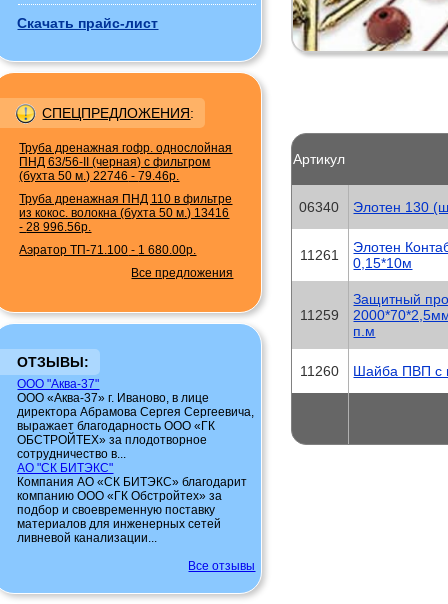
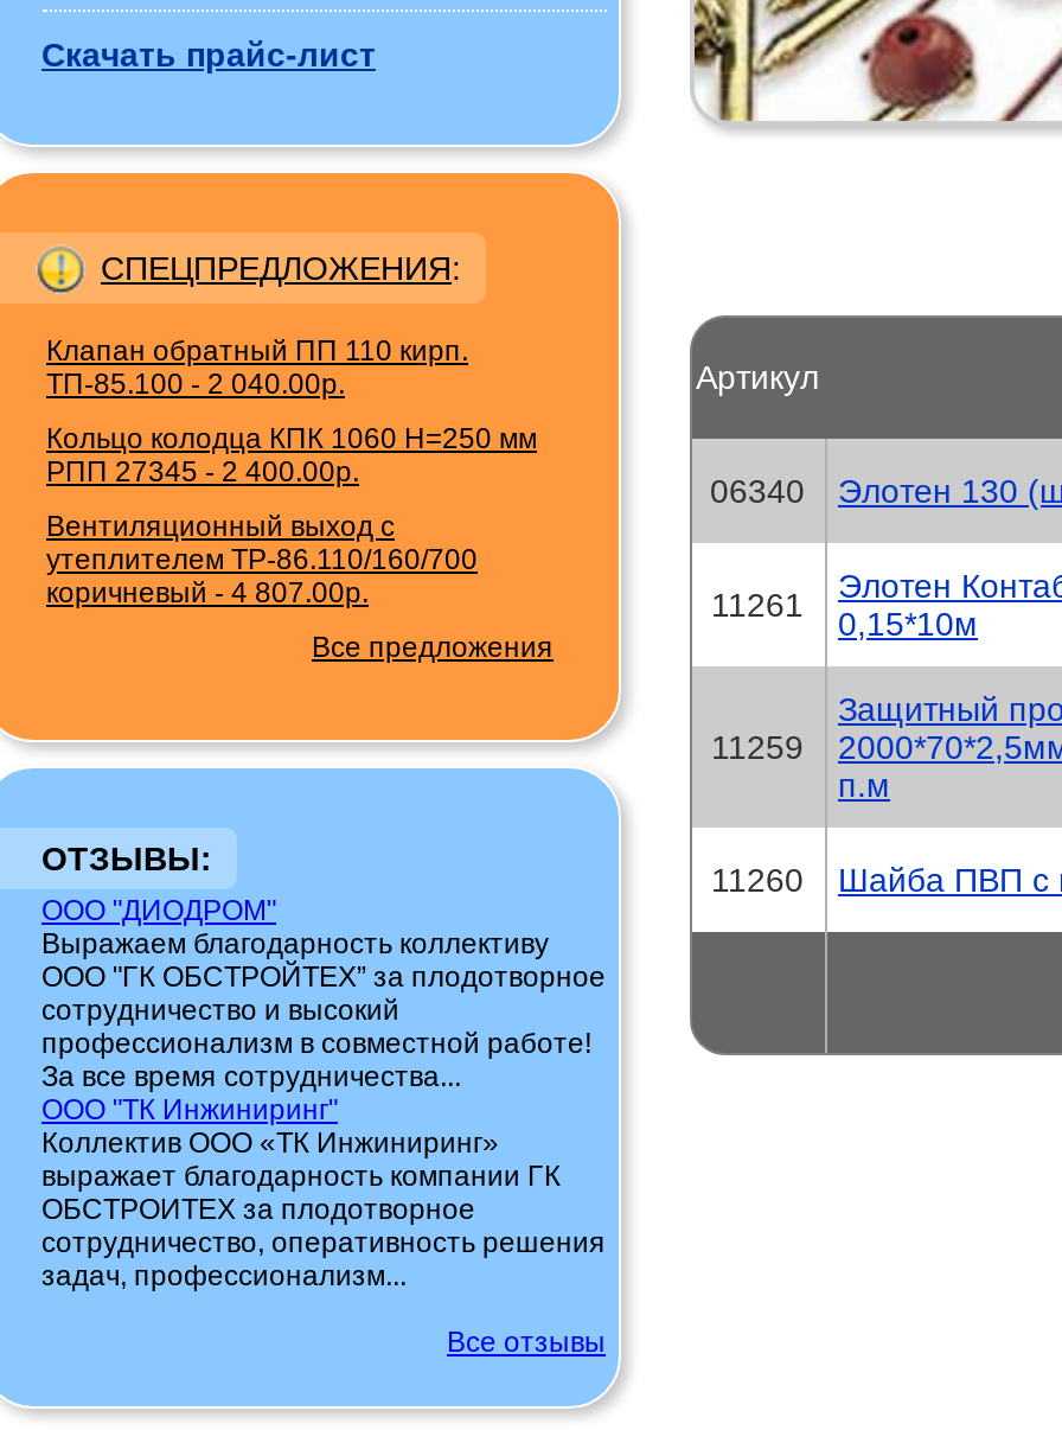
- Труба дренажная гофр. однослойная
- ПНД 63/56-II (черная) с фильтром
- (бухта 50 м.) 22746 - 79.46р.
+ Клапан обратный ПП 110 кирп.
+ ТП-85.100- 2 040.00р.

- Труба дренажная ПНД 110 в фильтре
- из кокос. волокна (бухта 50 м.) 13416
- - 28 996.56р.
+ Кольцо колодца КПК 1060 H=250 мм
+ РПП 27345 - 2 400.00р.

- Аэратор ТП-71.100 - 1 680.00р.
+ Вентиляционный выход с
+ утеплителем TP-86.110/160/700
+ коричневый - 4 807.00р.

- ООО "Аква-37"
- ООО «Аква-37» г. Иваново, в лице
- директора Абрамова Сергея Сергеевича,
- выражает благодарность ООО «ГК
- ОБСТРОЙТЕХ» за плодотворное
- сотрудничество в...
- АО "СК БИТЭКС"
- Компания АО «СК БИТЭКС» благодарит
- компанию ООО «ГК Обстройтех» за
- подбор и своевременную поставку
- материалов для инженерных сетей
- ливневой канализации...
+ ООО "ДИОДРОМ"
+ Выражаем благодарность коллективу
+ ООО "ГК ОБСТРОЙТЕХ” за плодотворное
+ сотрудничество и высокий
+ профессионализм в совместной работе!
+ За все время сотрудничества...
+ ООО "ТК Инжиниринг"
+ Коллектив ООО «ТК Инжиниринг»
+ выражает благодарность компании ГК
+ ОБСТРОИТЕХ за плодотворное
+ сотрудничество, оперативность решения
+ задач, профессионализм...
